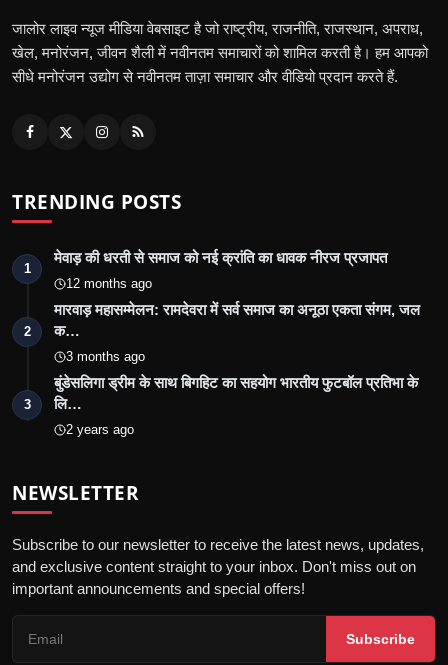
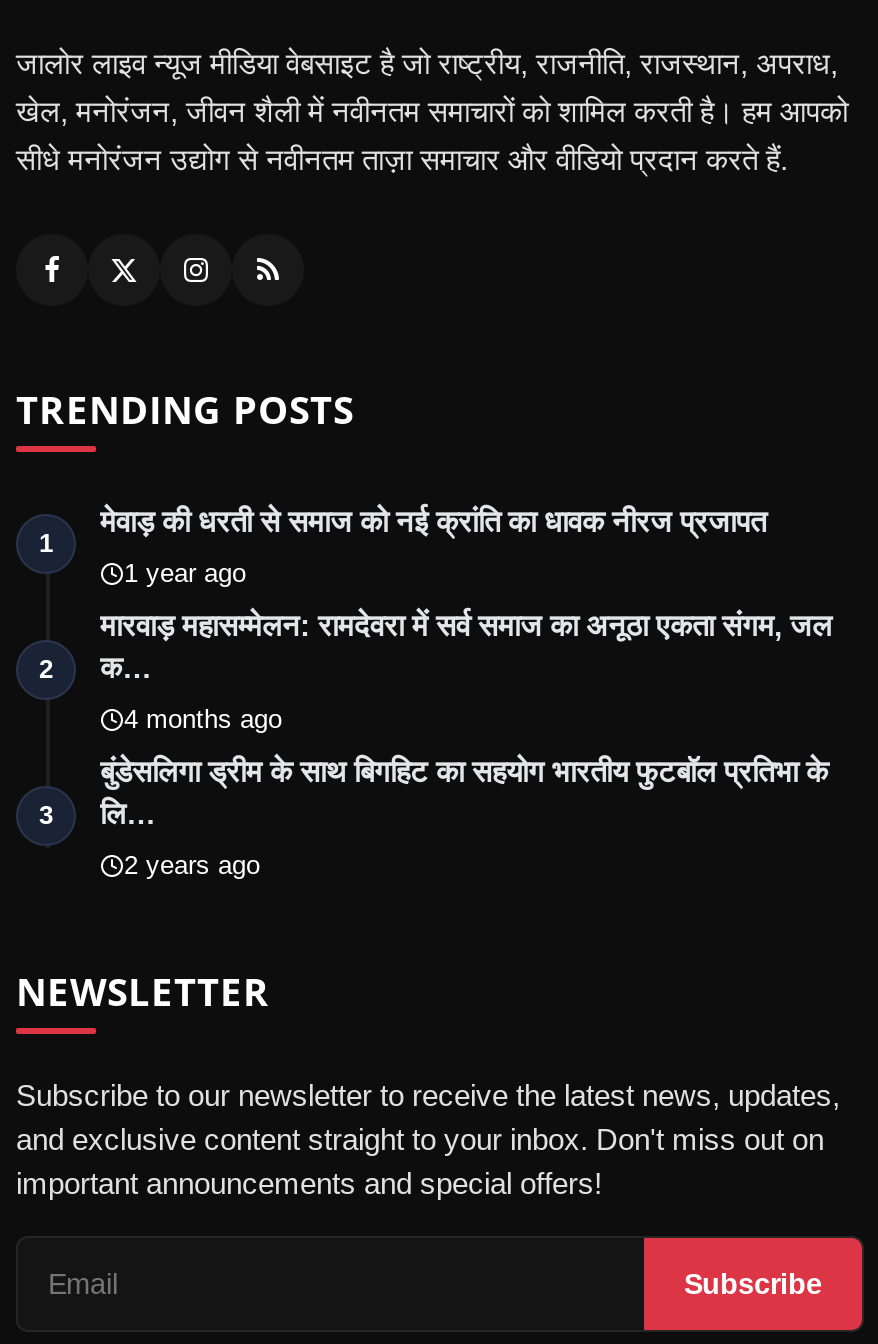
- 12 months ago
+ 1 year ago

- 3 months ago
+ 4 months ago
